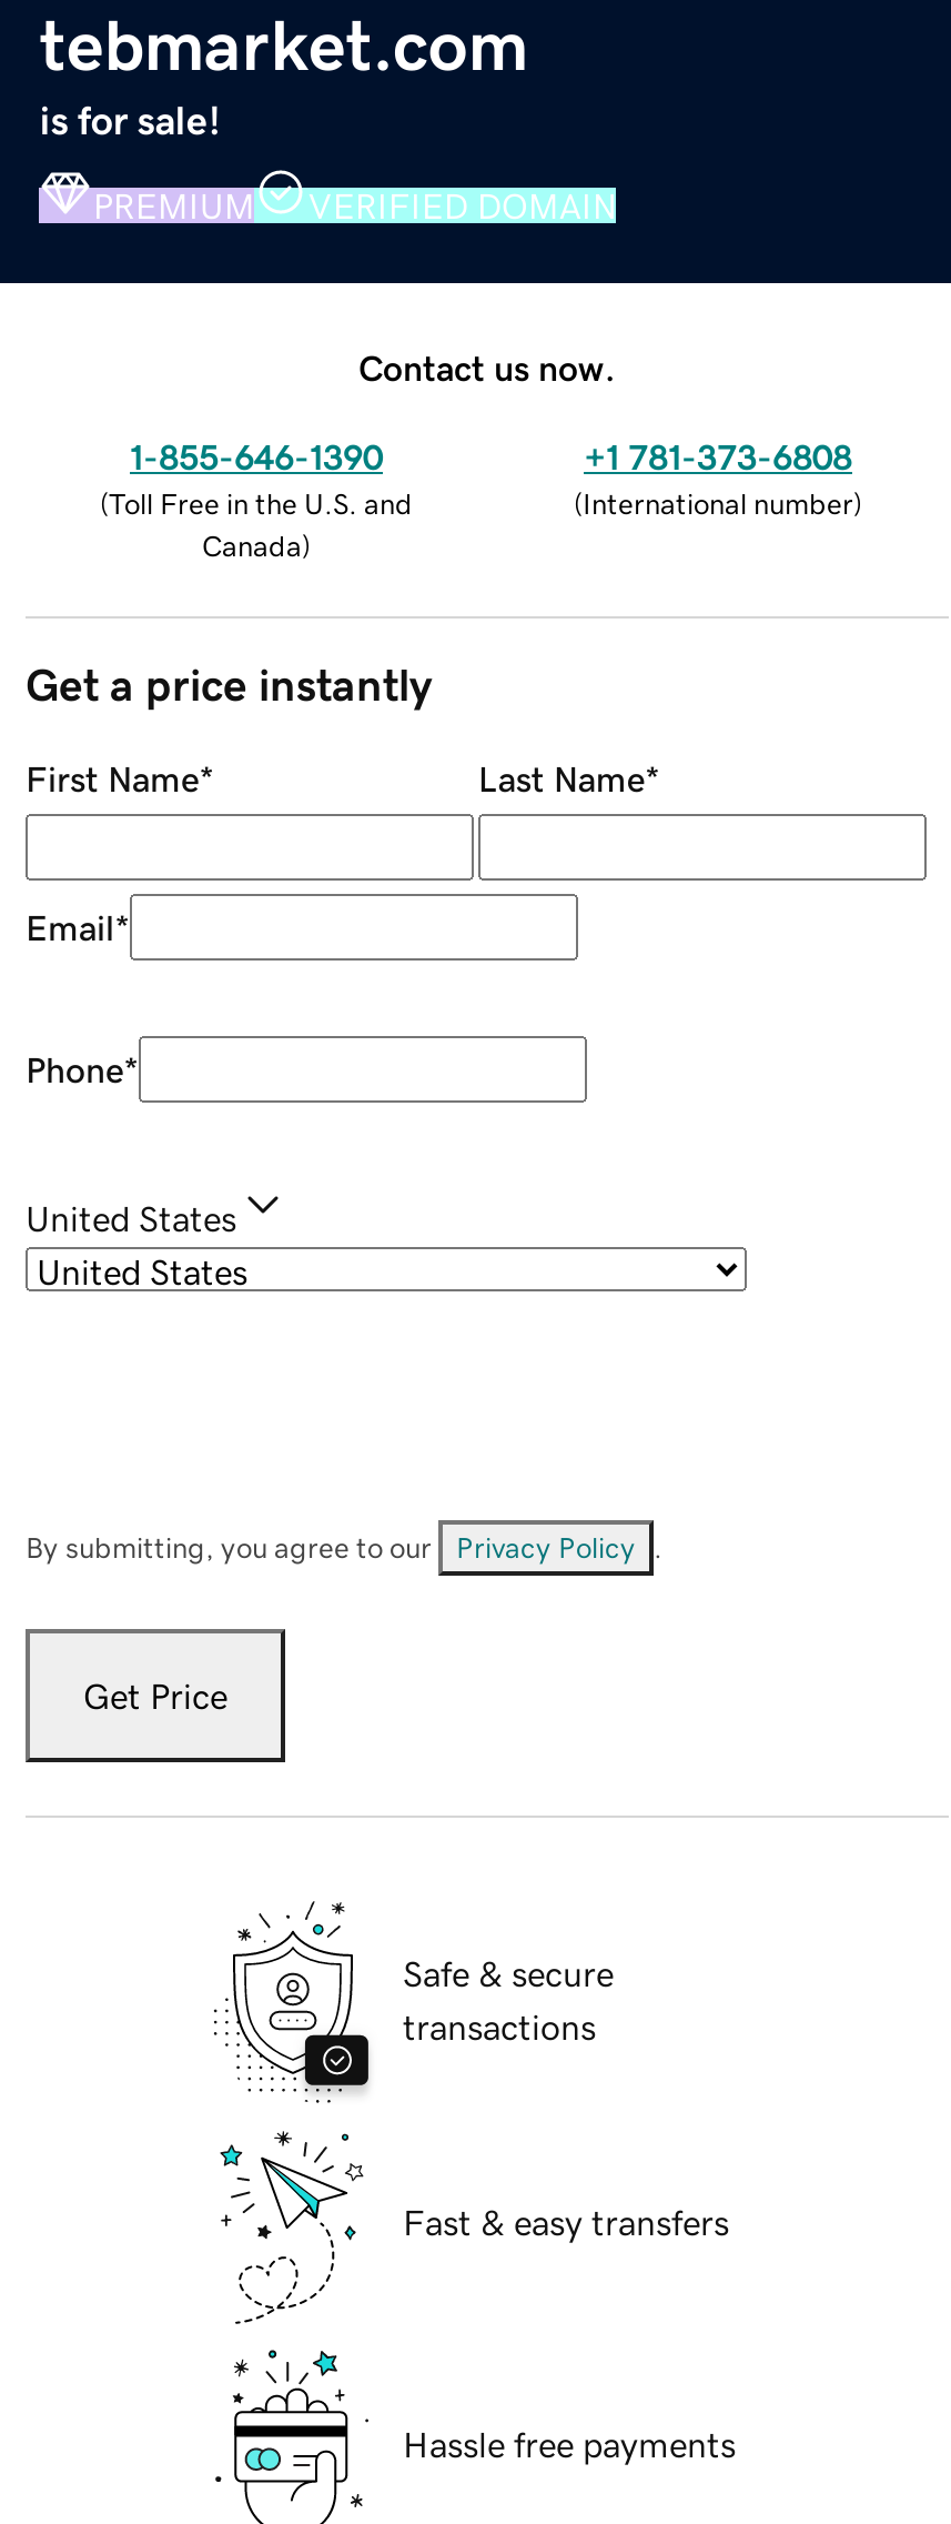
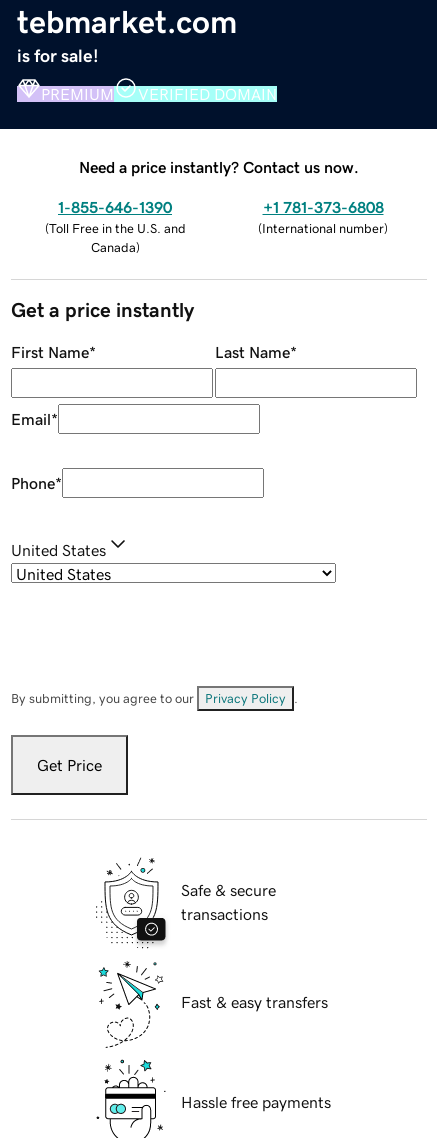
- Contact us now.
+ Need a price instantly? Contact us now.
